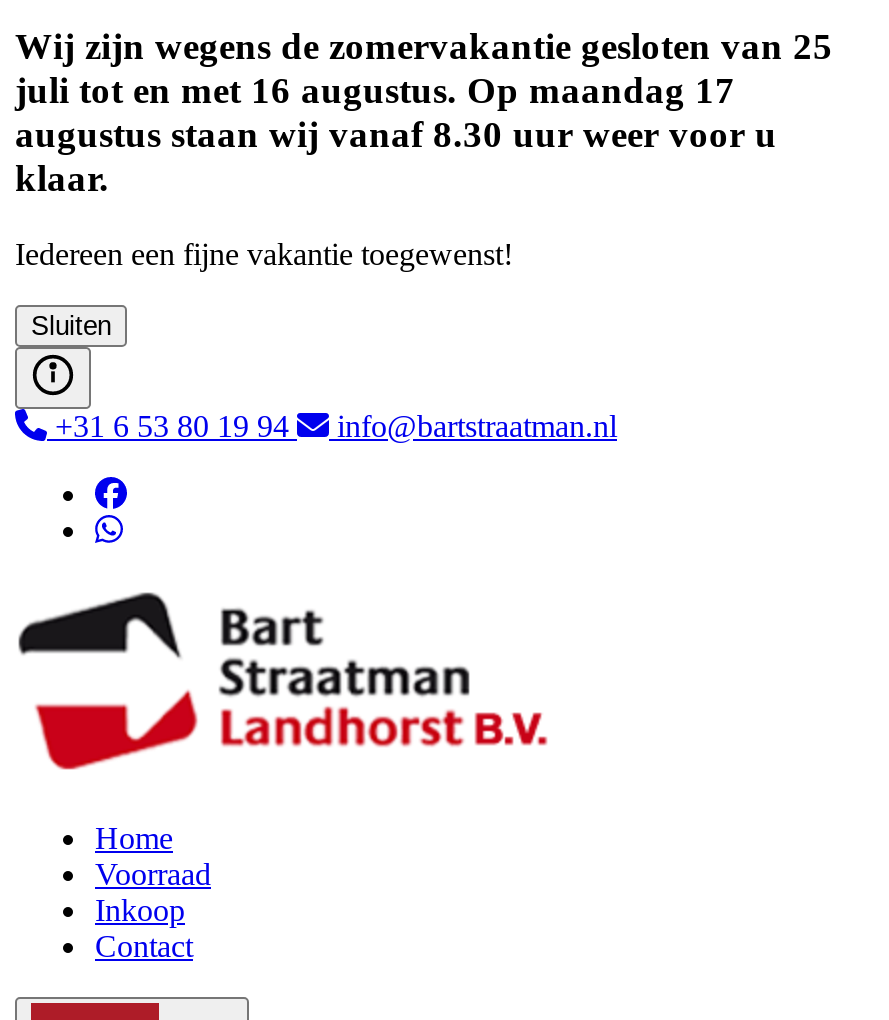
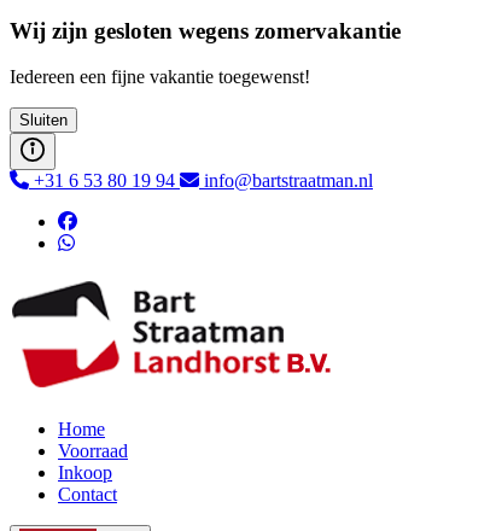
- Wij zijn wegens de zomervakantie gesloten van 25
- juli tot en met 16 augustus. Op maandag 17
- augustus staan wij vanaf 8.30 uur weer voor u
- klaar.
+ Wij zijn gesloten wegens zomervakantie
